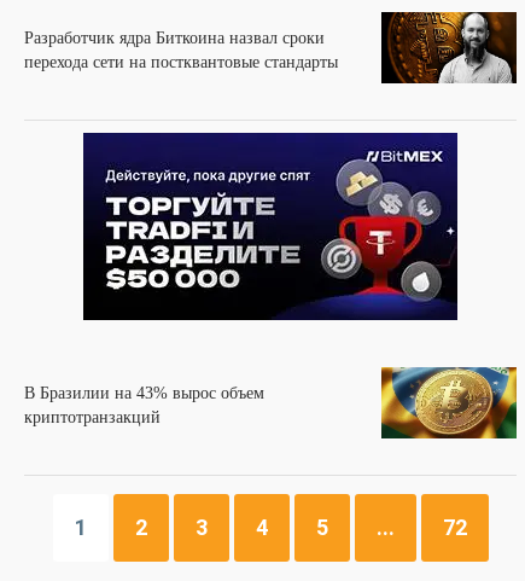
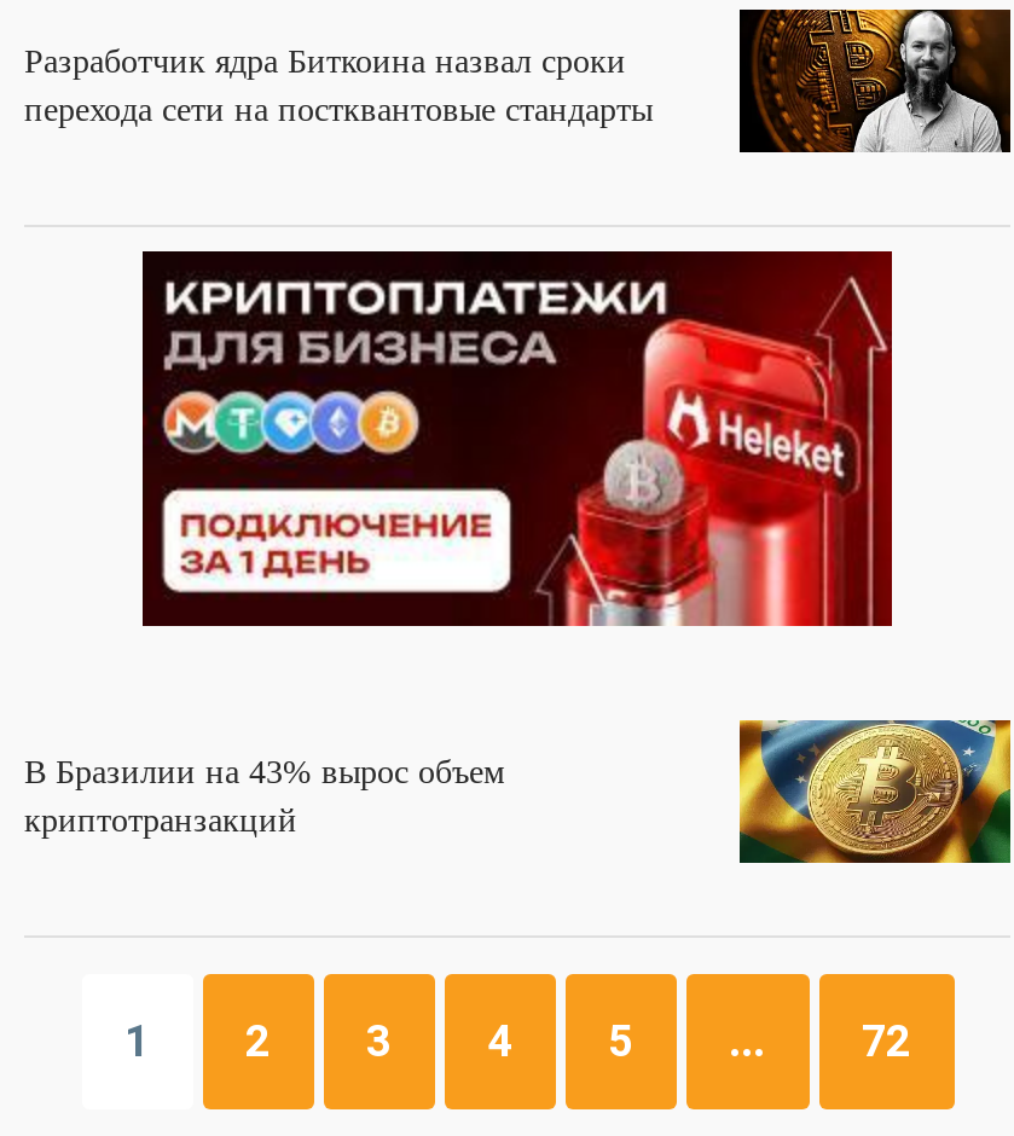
- [image]
+ [image]
